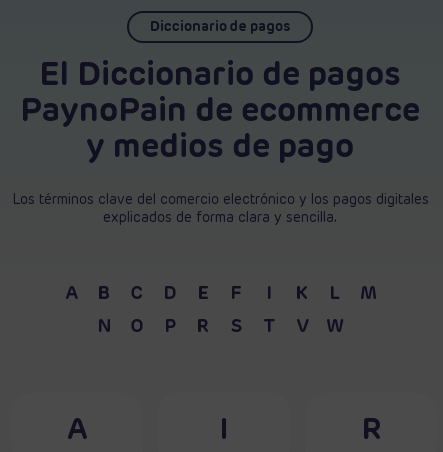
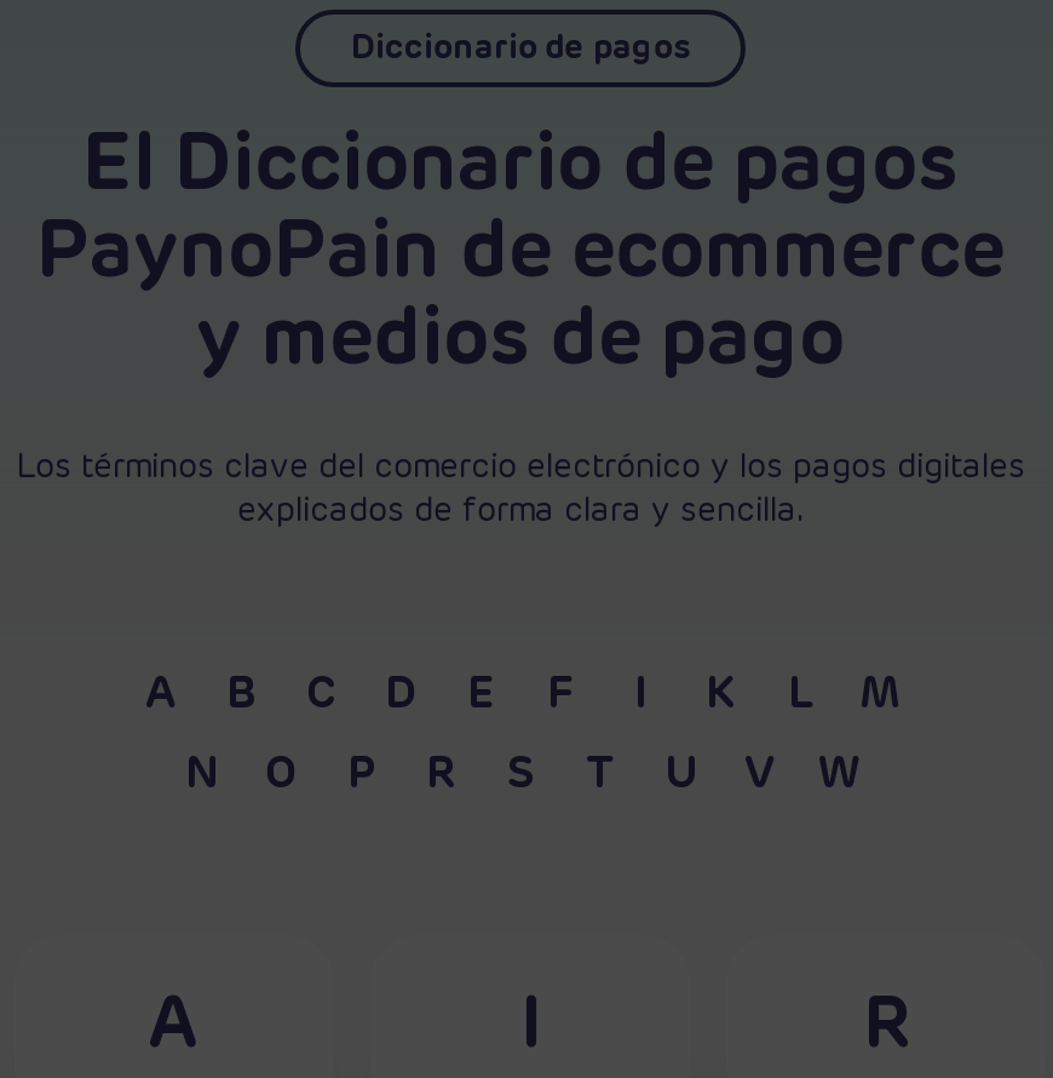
+ U
